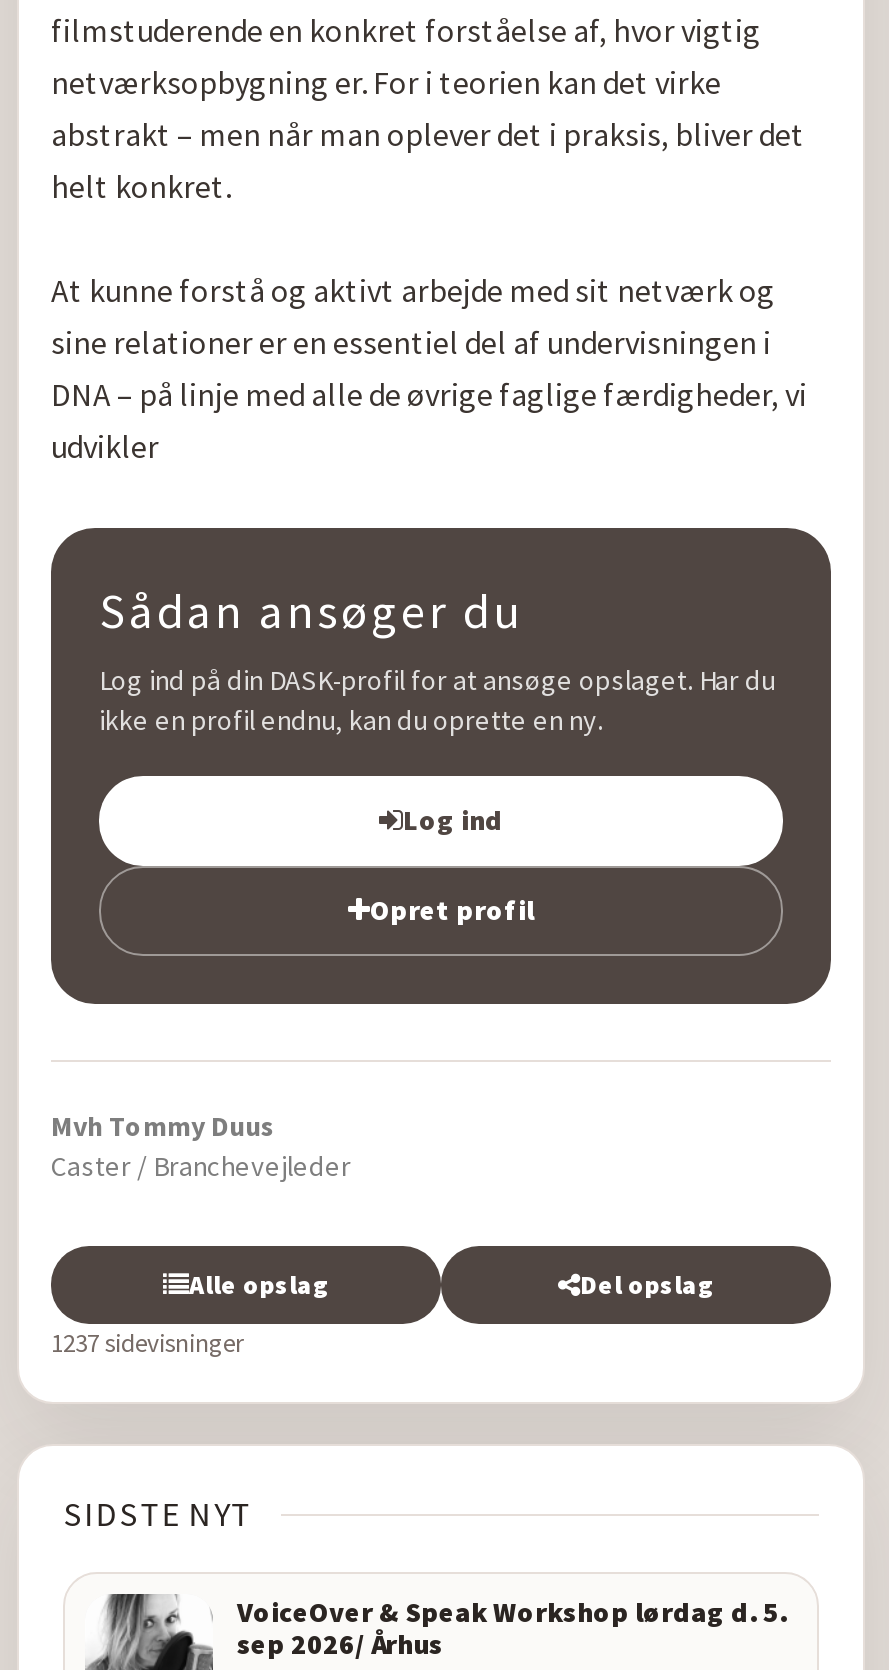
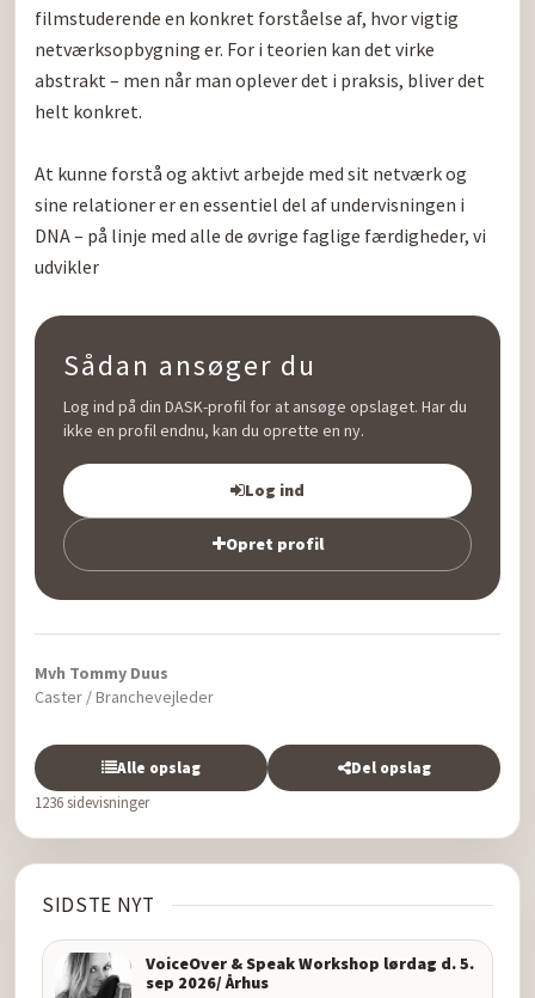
- 1237 sidevisninger
+ 1236 sidevisninger
